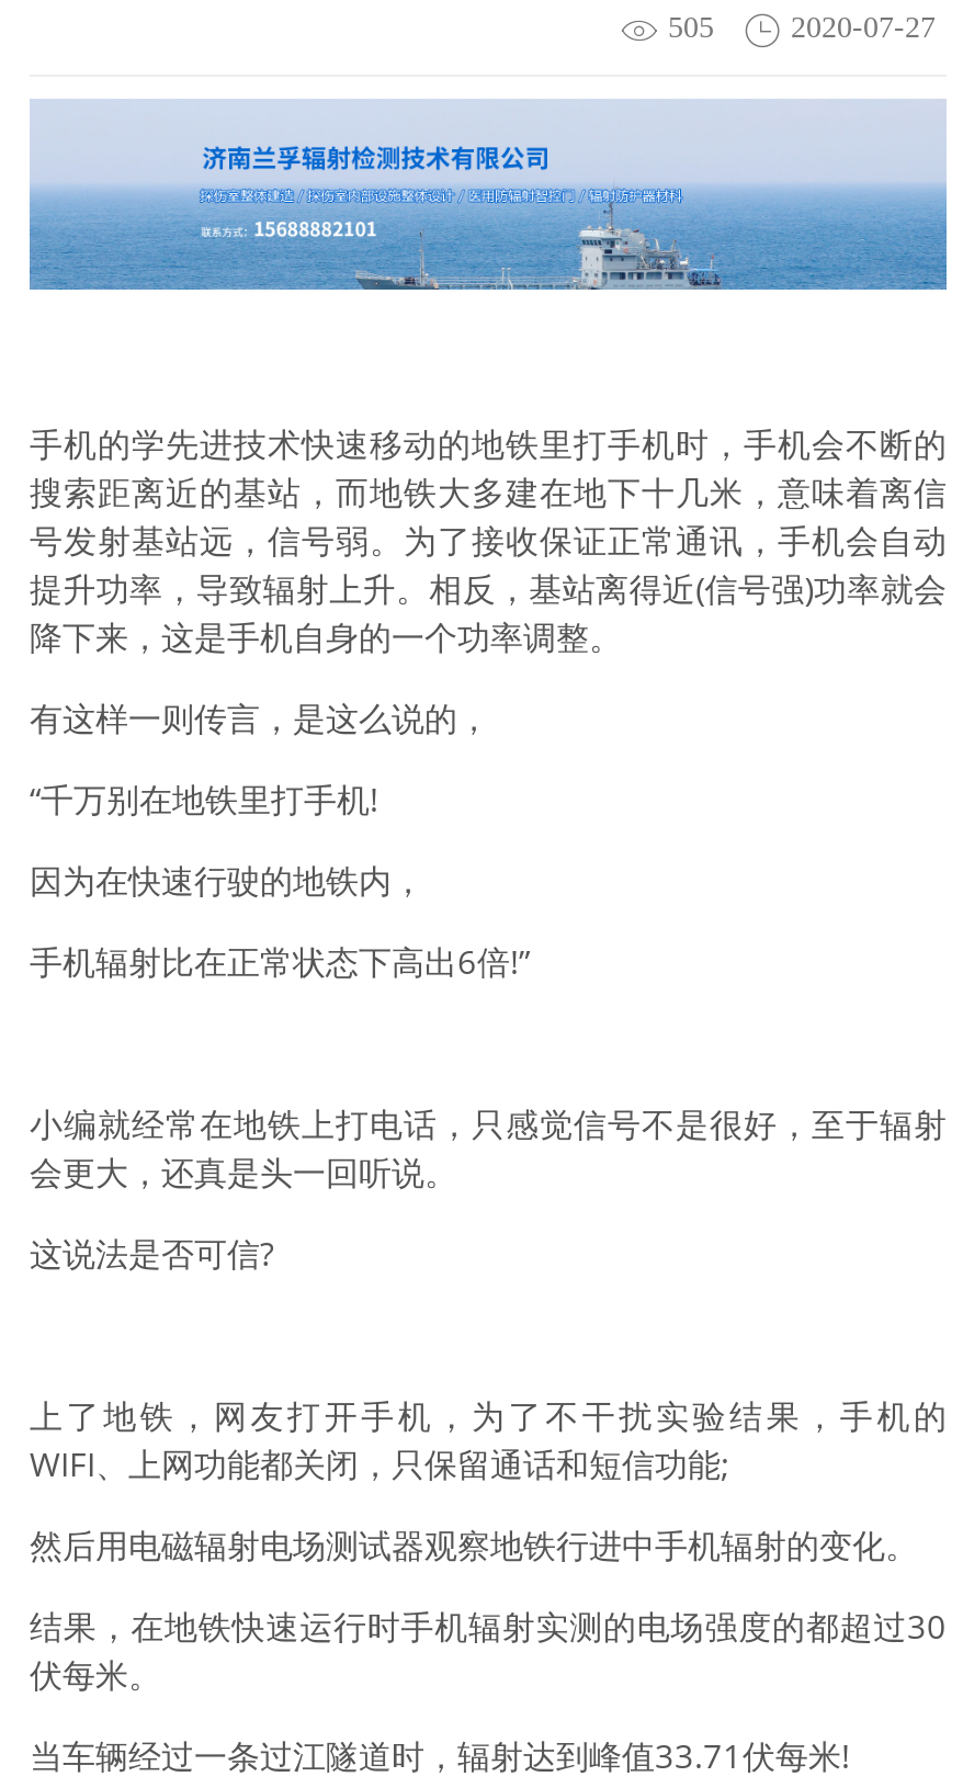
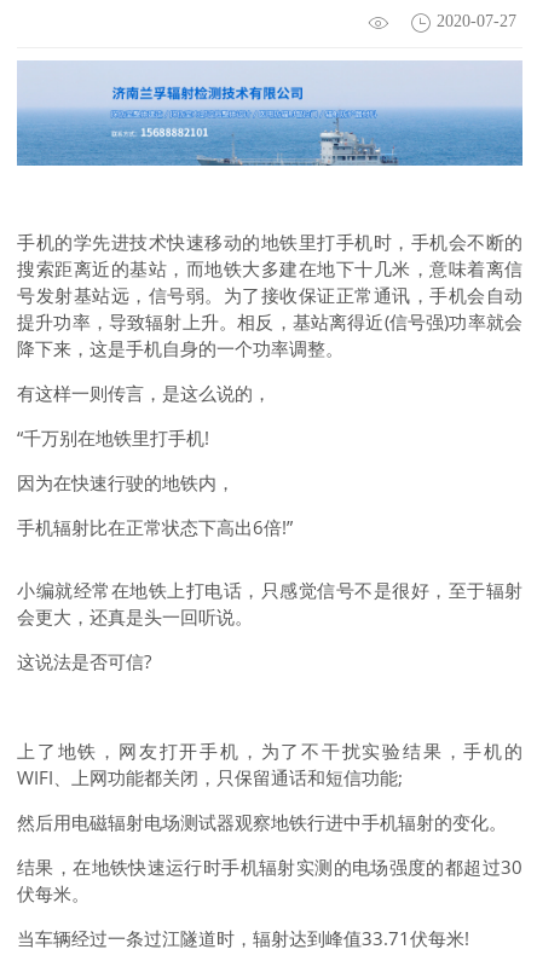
- 505
